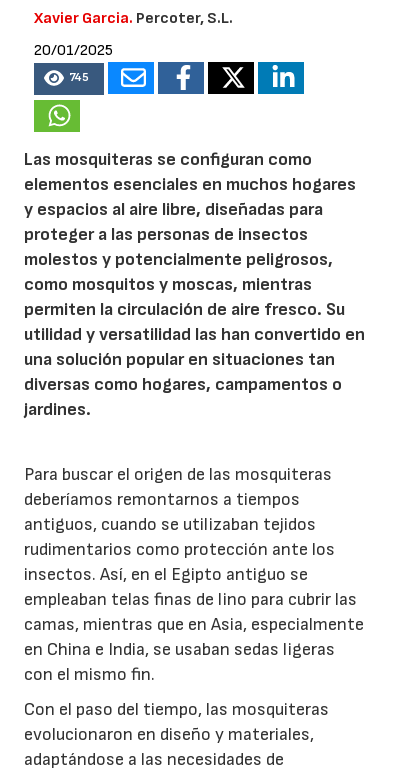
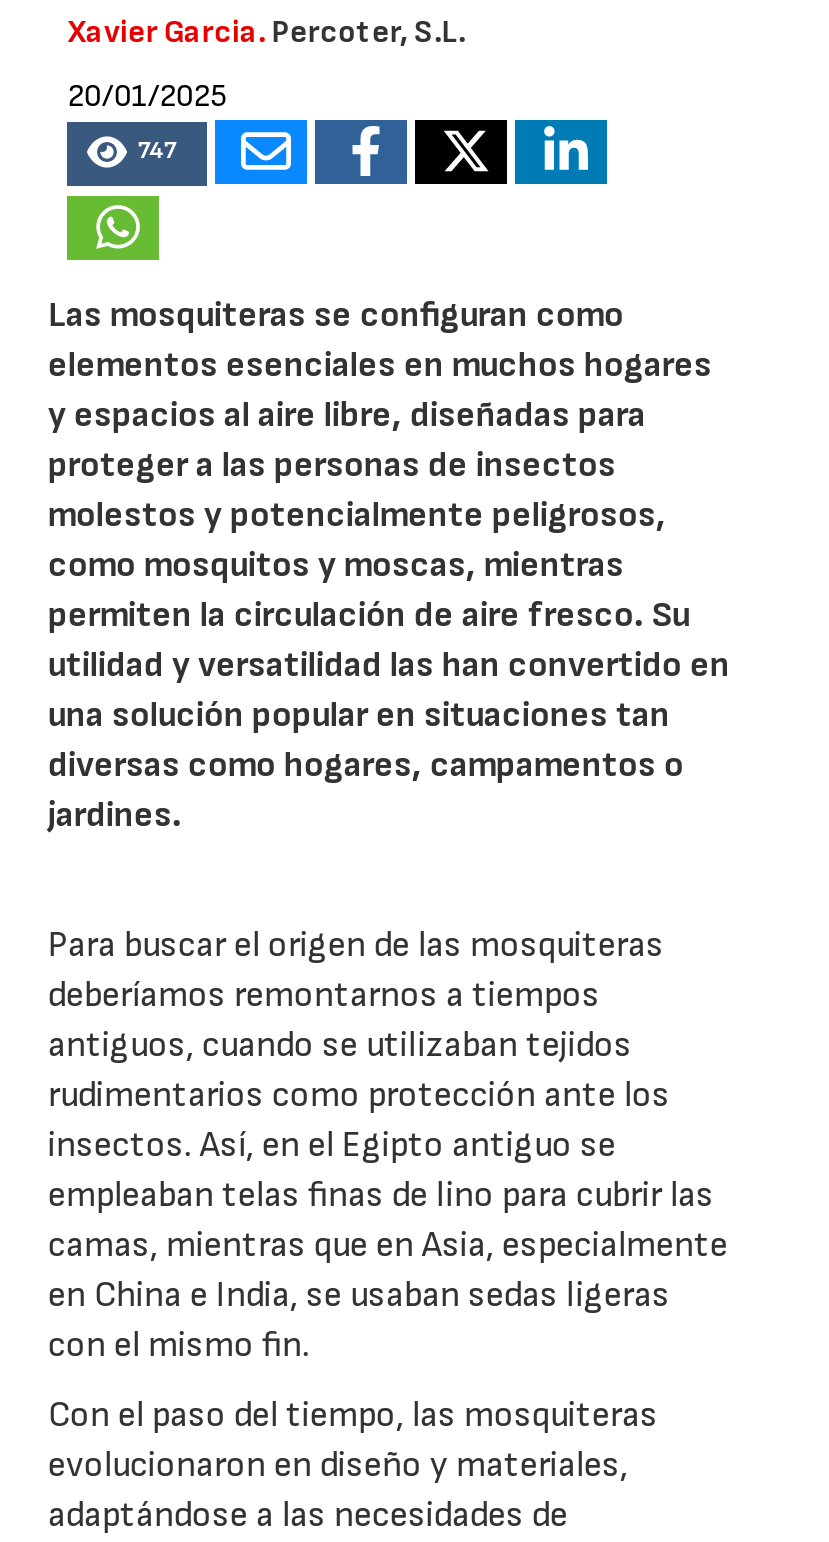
- 745
+ 747
